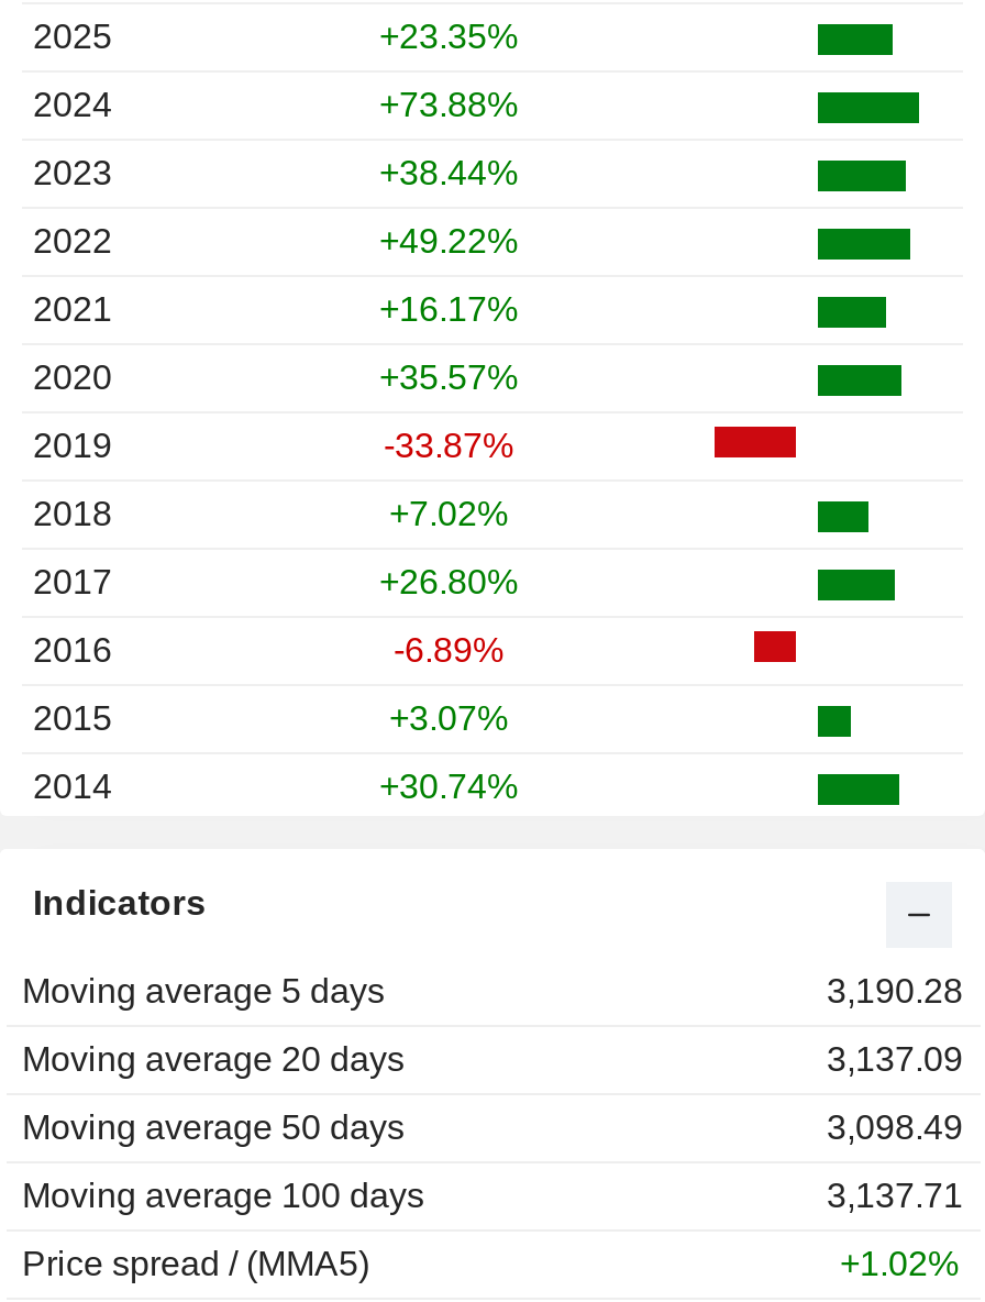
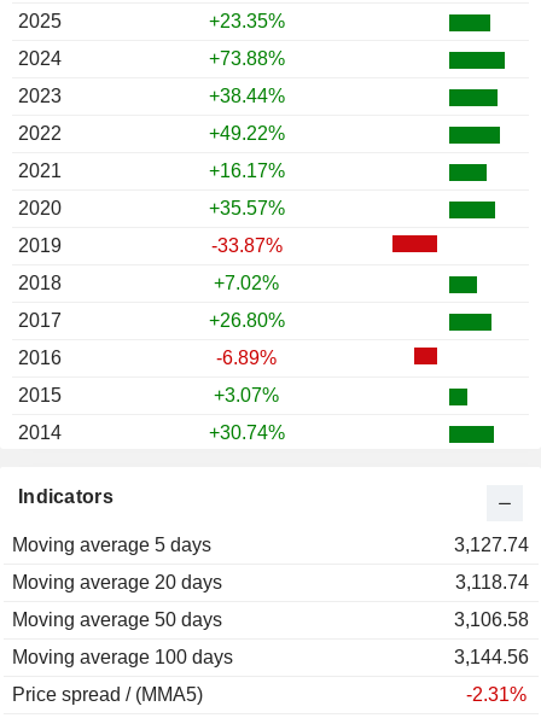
- 3,190.28
+ 3,127.74

- 3,137.09
+ 3,118.74

- 3,098.49
+ 3,106.58

- 3,137.71
+ 3,144.56

- +1.02%
+ -2.31%
